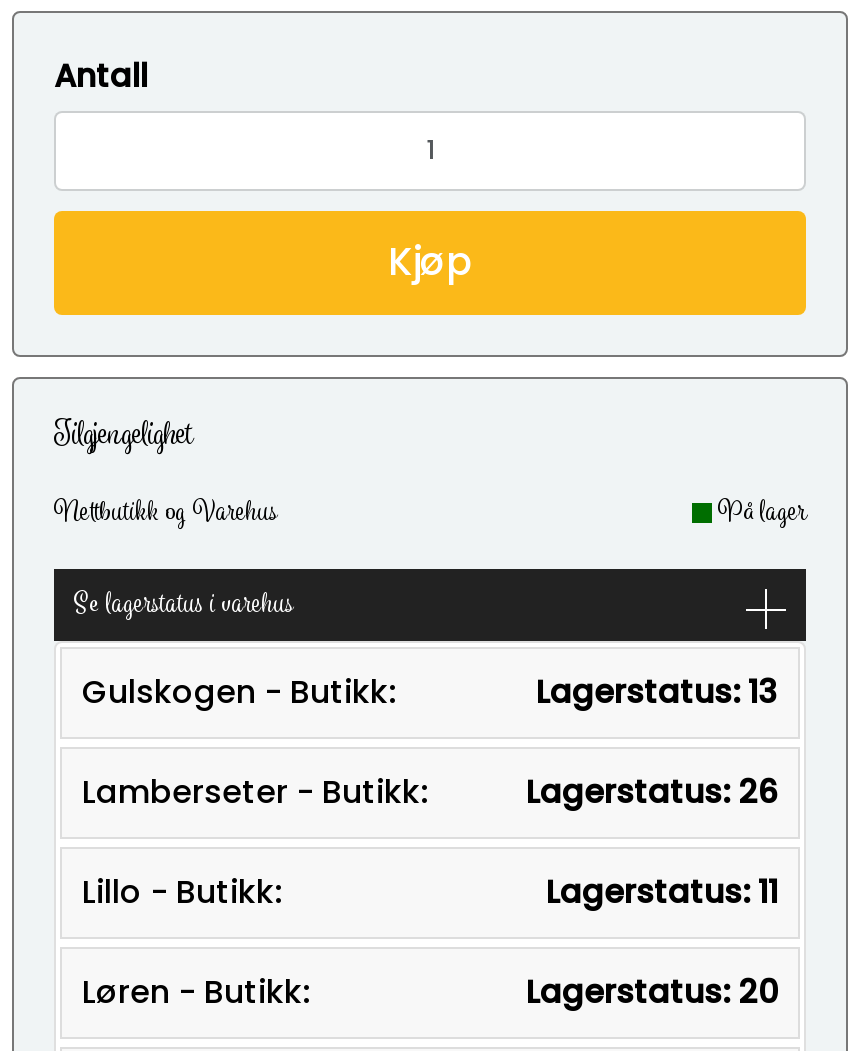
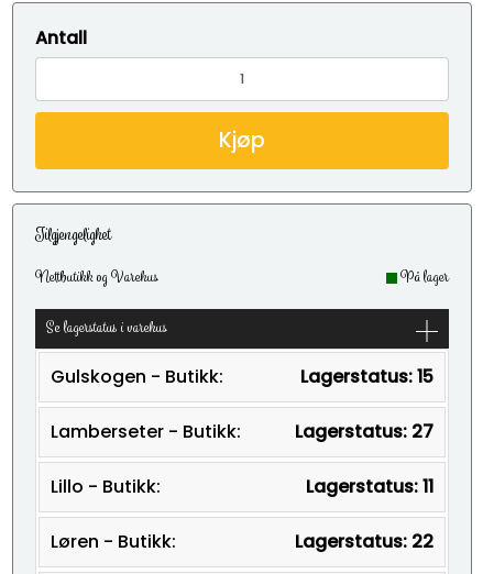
- Lagerstatus: 13
+ Lagerstatus: 15

- Lagerstatus: 26
+ Lagerstatus: 27

- Lagerstatus: 20
+ Lagerstatus: 22
